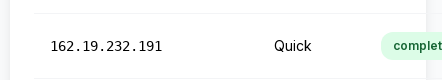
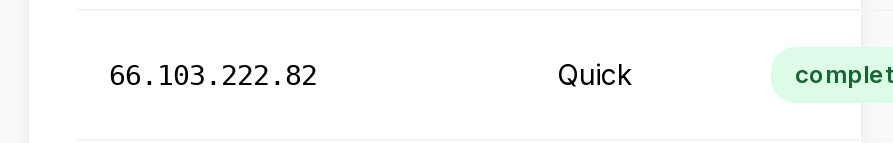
- 162.19.232.191
+ 66.103.222.82
